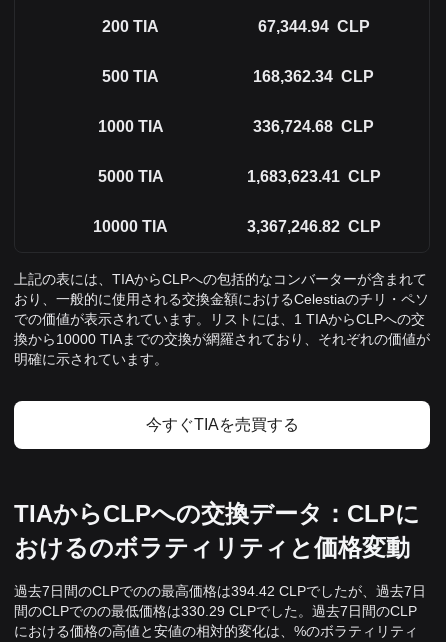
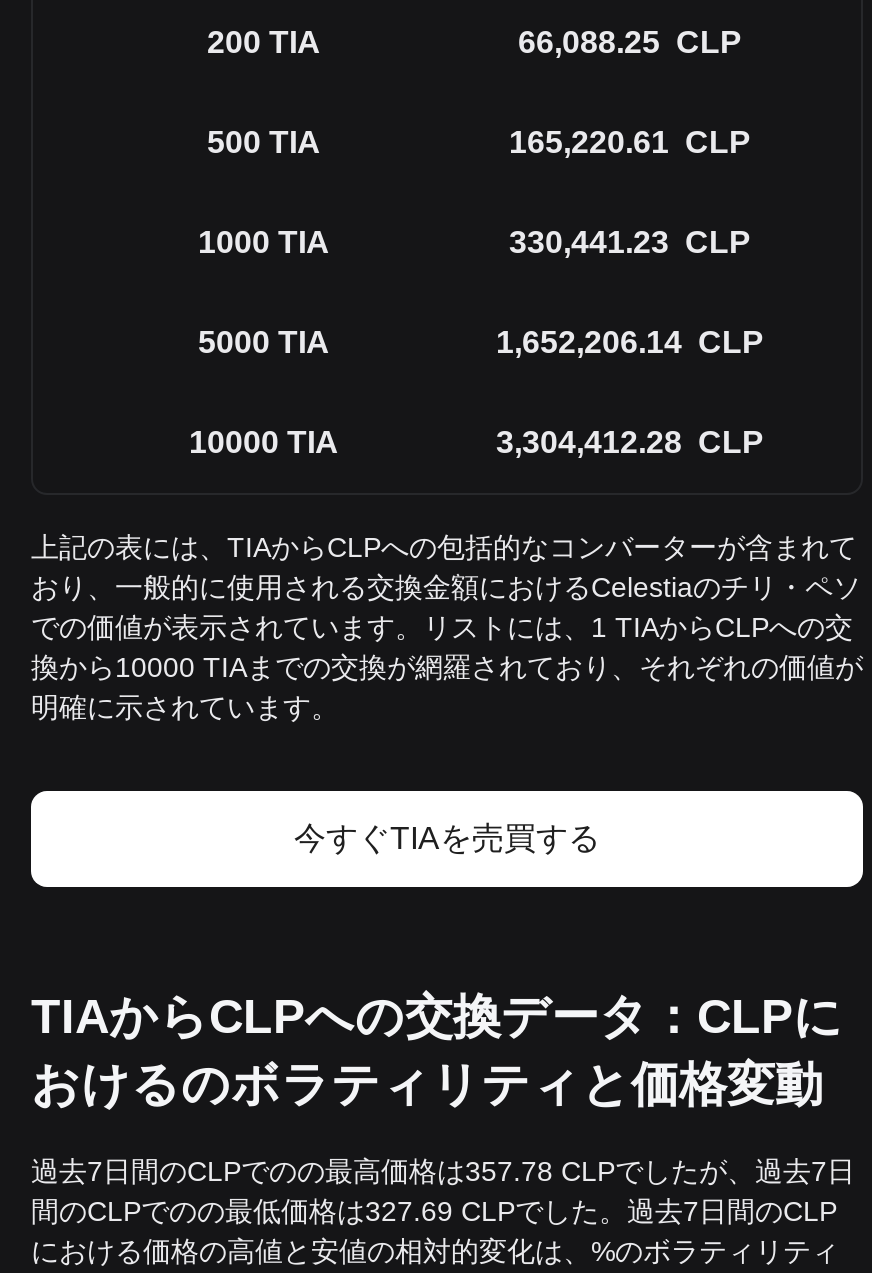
- 67,344.94 CLP
+ 66,088.25 CLP

- 168,362.34 CLP
+ 165,220.61 CLP

- 336,724.68 CLP
+ 330,441.23 CLP

- 1,683,623.41 CLP
+ 1,652,206.14 CLP

- 3,367,246.82 CLP
+ 3,304,412.28 CLP

- 過去7日間のCLPでのの最高価格は394.42 CLPでしたが、過去7日
+ 過去7日間のCLPでのの最高価格は357.78 CLPでしたが、過去7日

- 間のCLPでのの最低価格は330.29 CLPでした。過去7日間のCLP
+ 間のCLPでのの最低価格は327.69 CLPでした。過去7日間のCLP
